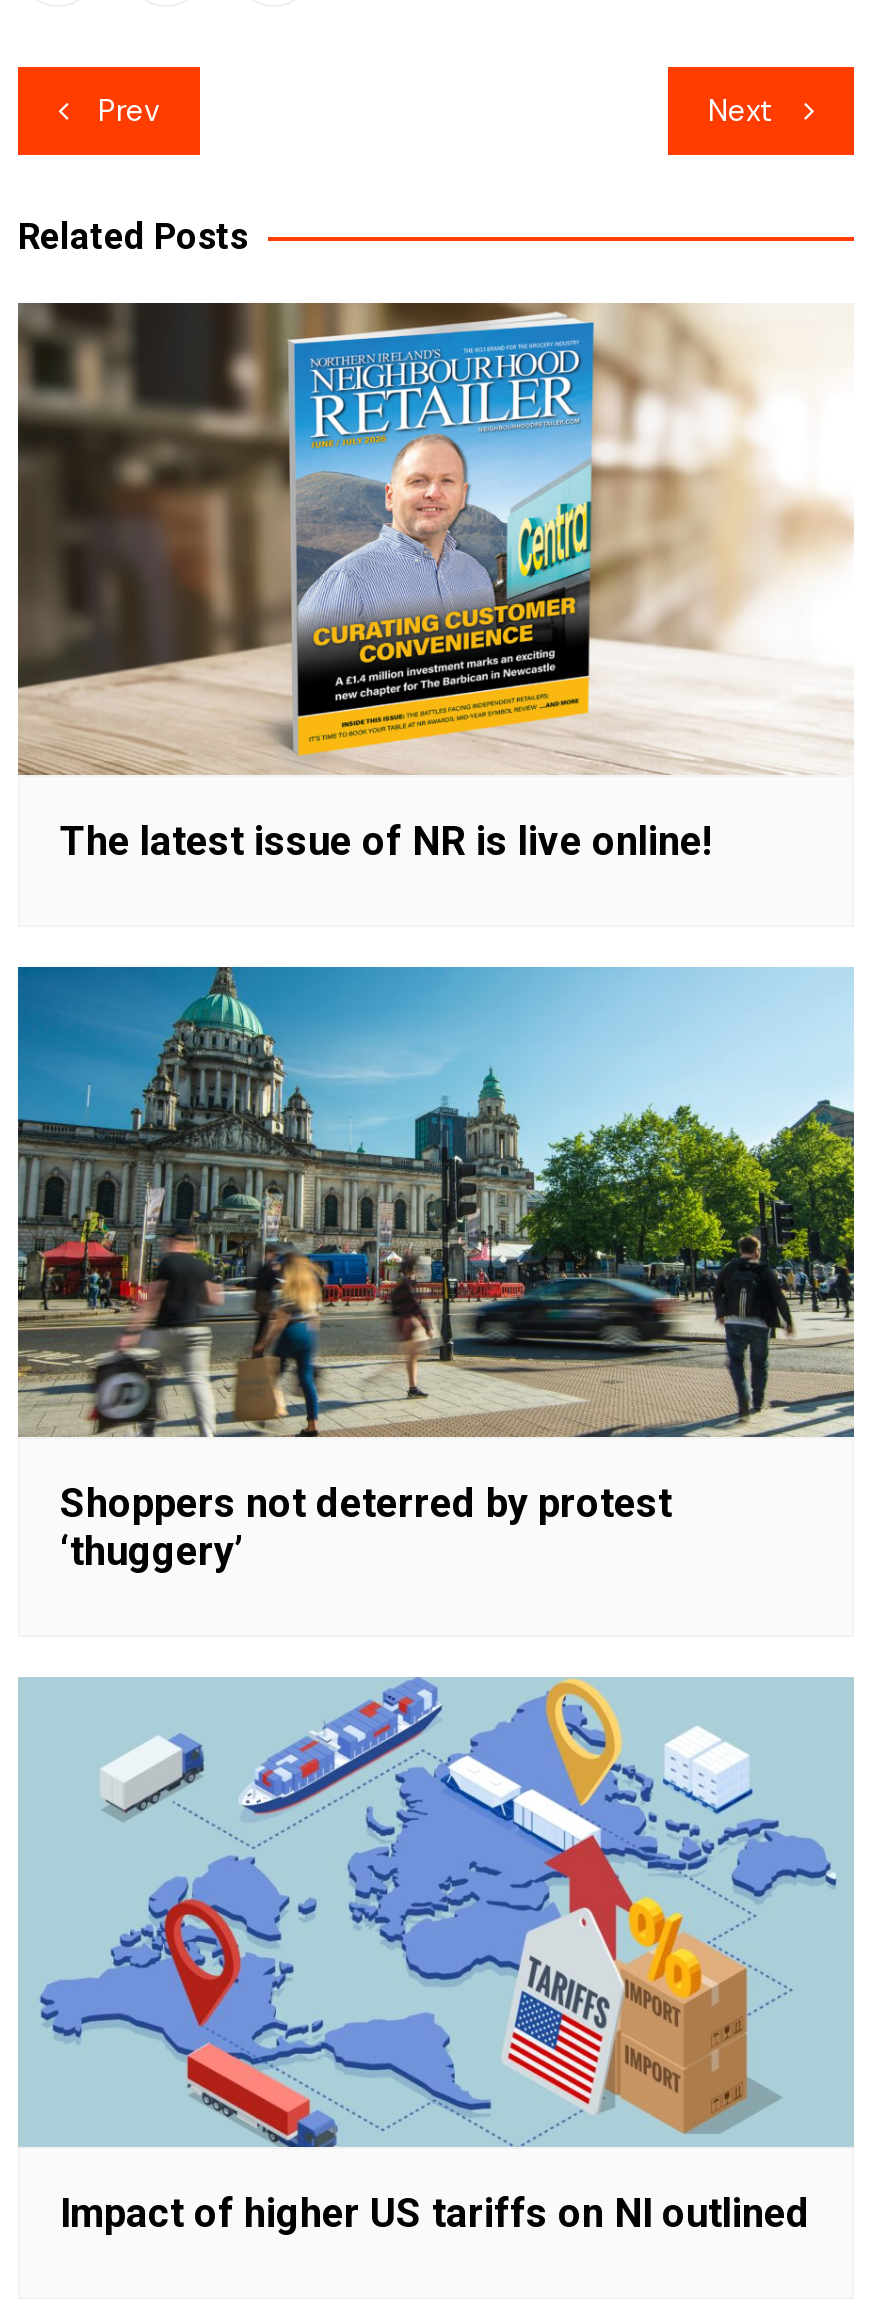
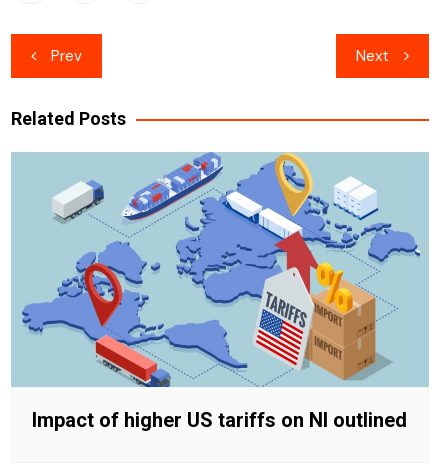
- [image]
- The latest issue of NR is live online!

- [image]
- Shoppers not deterred by protest
- ‘thuggery’
